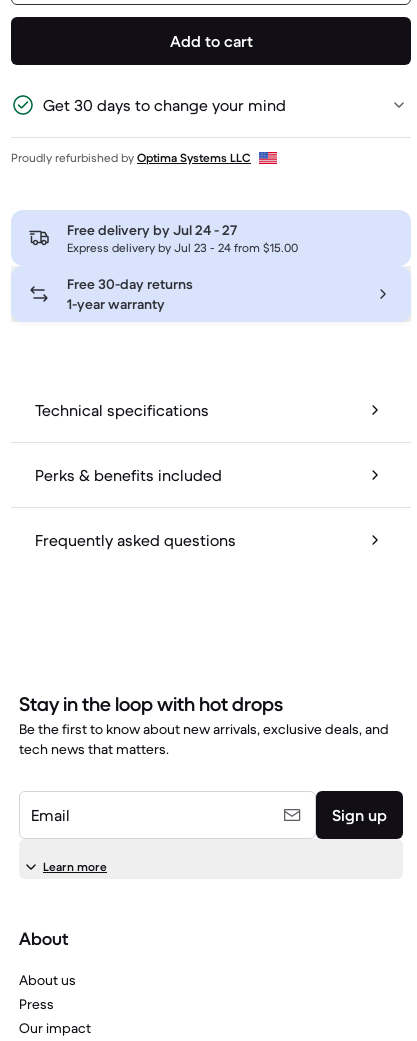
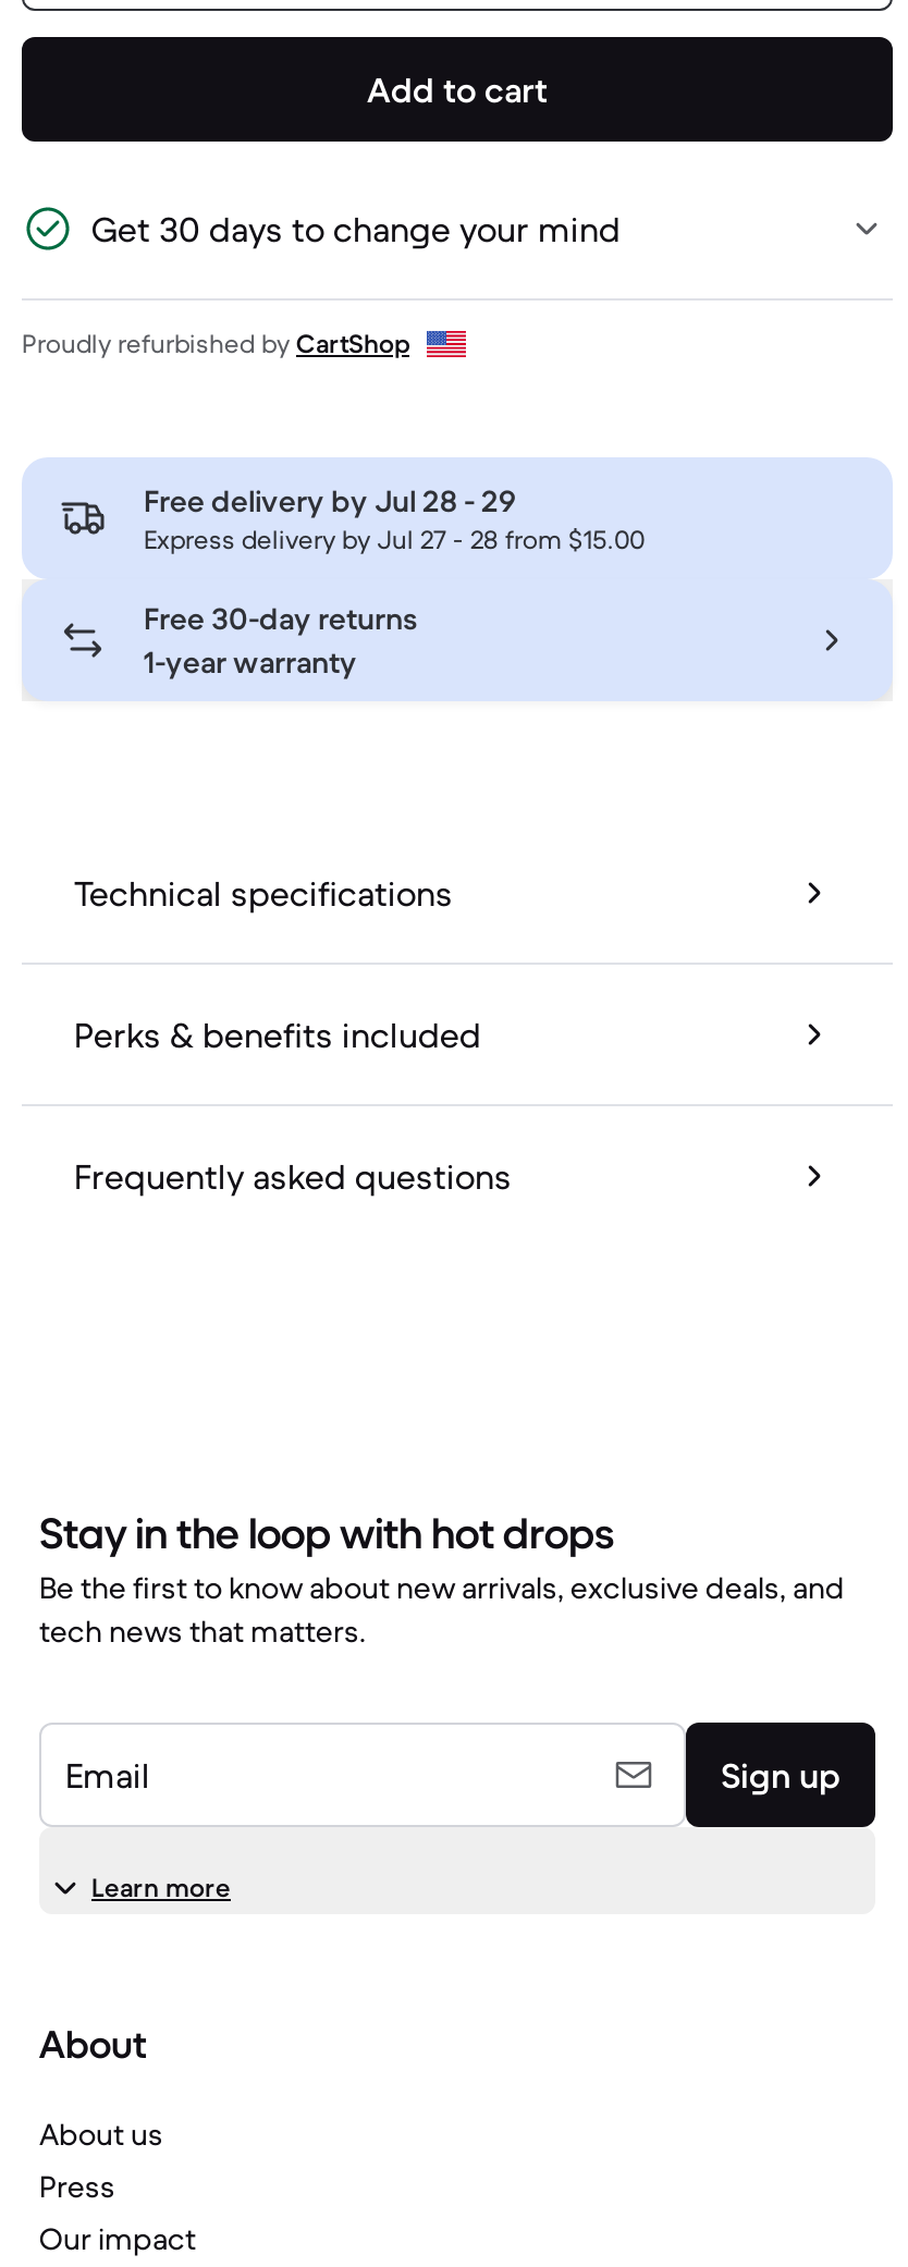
- Proudly refurbished by Optima Systems LLC
+ Proudly refurbished by CartShop

- Free delivery by Jul 24 - 27
- Express delivery by Jul 23 - 24 from $15.00
+ Free delivery by Jul 28 - 29
+ Express delivery by Jul 27 - 28 from $15.00
